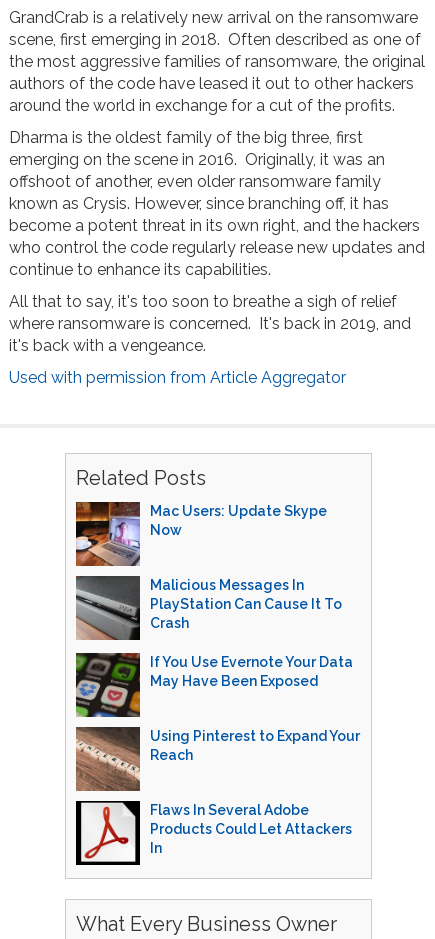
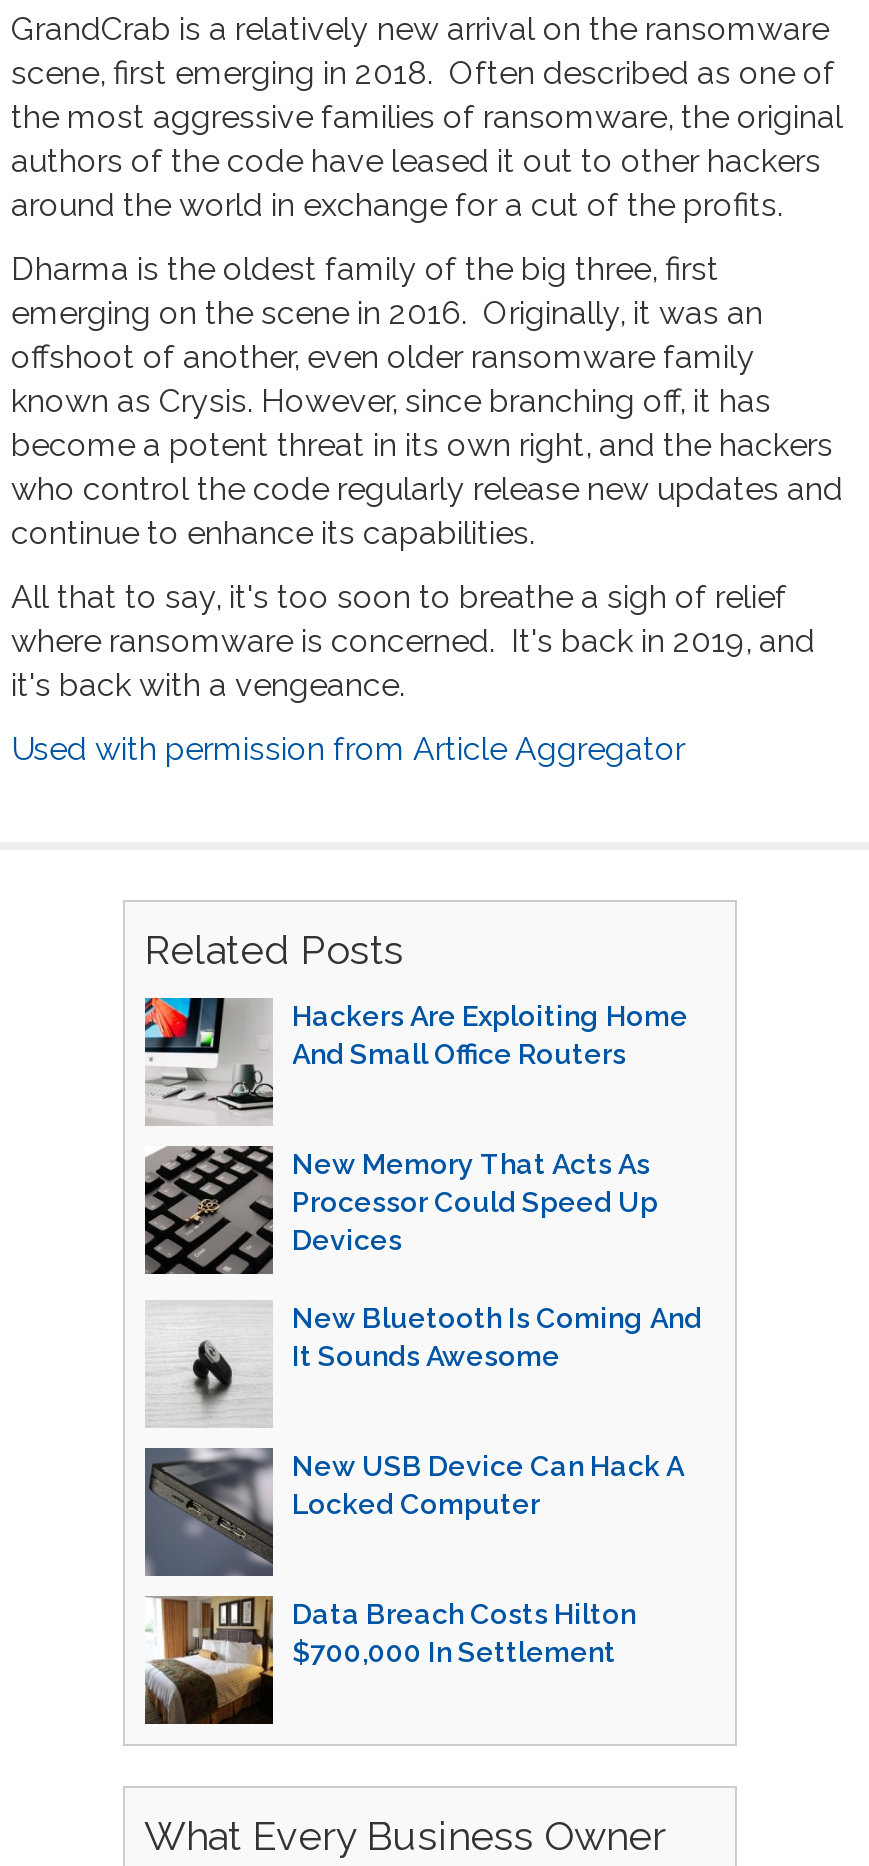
- [image]
- Mac Users: Update Skype
- Now
+ [image]
+ Hackers Are Exploiting Home
+ And Small Office Routers

- [image]
- Malicious Messages In
- PlayStation Can Cause It To
- Crash
+ [image]
+ New Memory That Acts As
+ Processor Could Speed Up
+ Devices

- [image]
- If You Use Evernote Your Data
- May Have Been Exposed
+ [image]
+ New Bluetooth Is Coming And
+ It Sounds Awesome

- [image]
- Using Pinterest to Expand Your
- Reach
+ [image]
+ New USB Device Can Hack A
+ Locked Computer

- [image]
- Flaws In Several Adobe
- Products Could Let Attackers
- In
+ [image]
+ Data Breach Costs Hilton
+ $700,000 In Settlement
